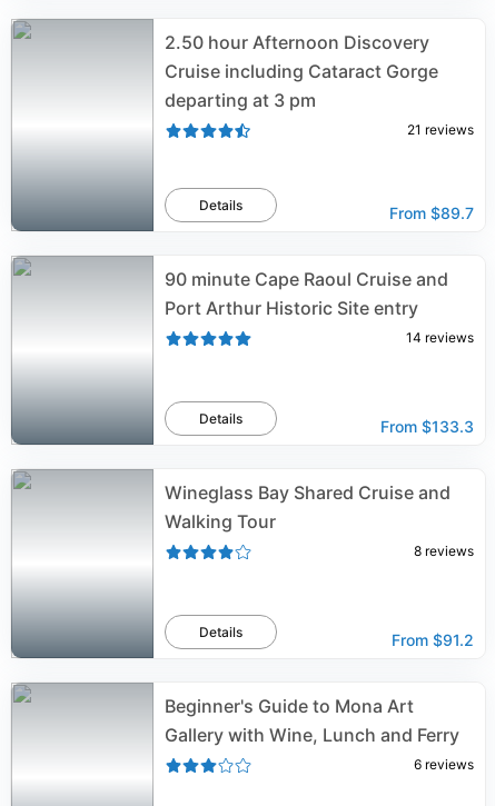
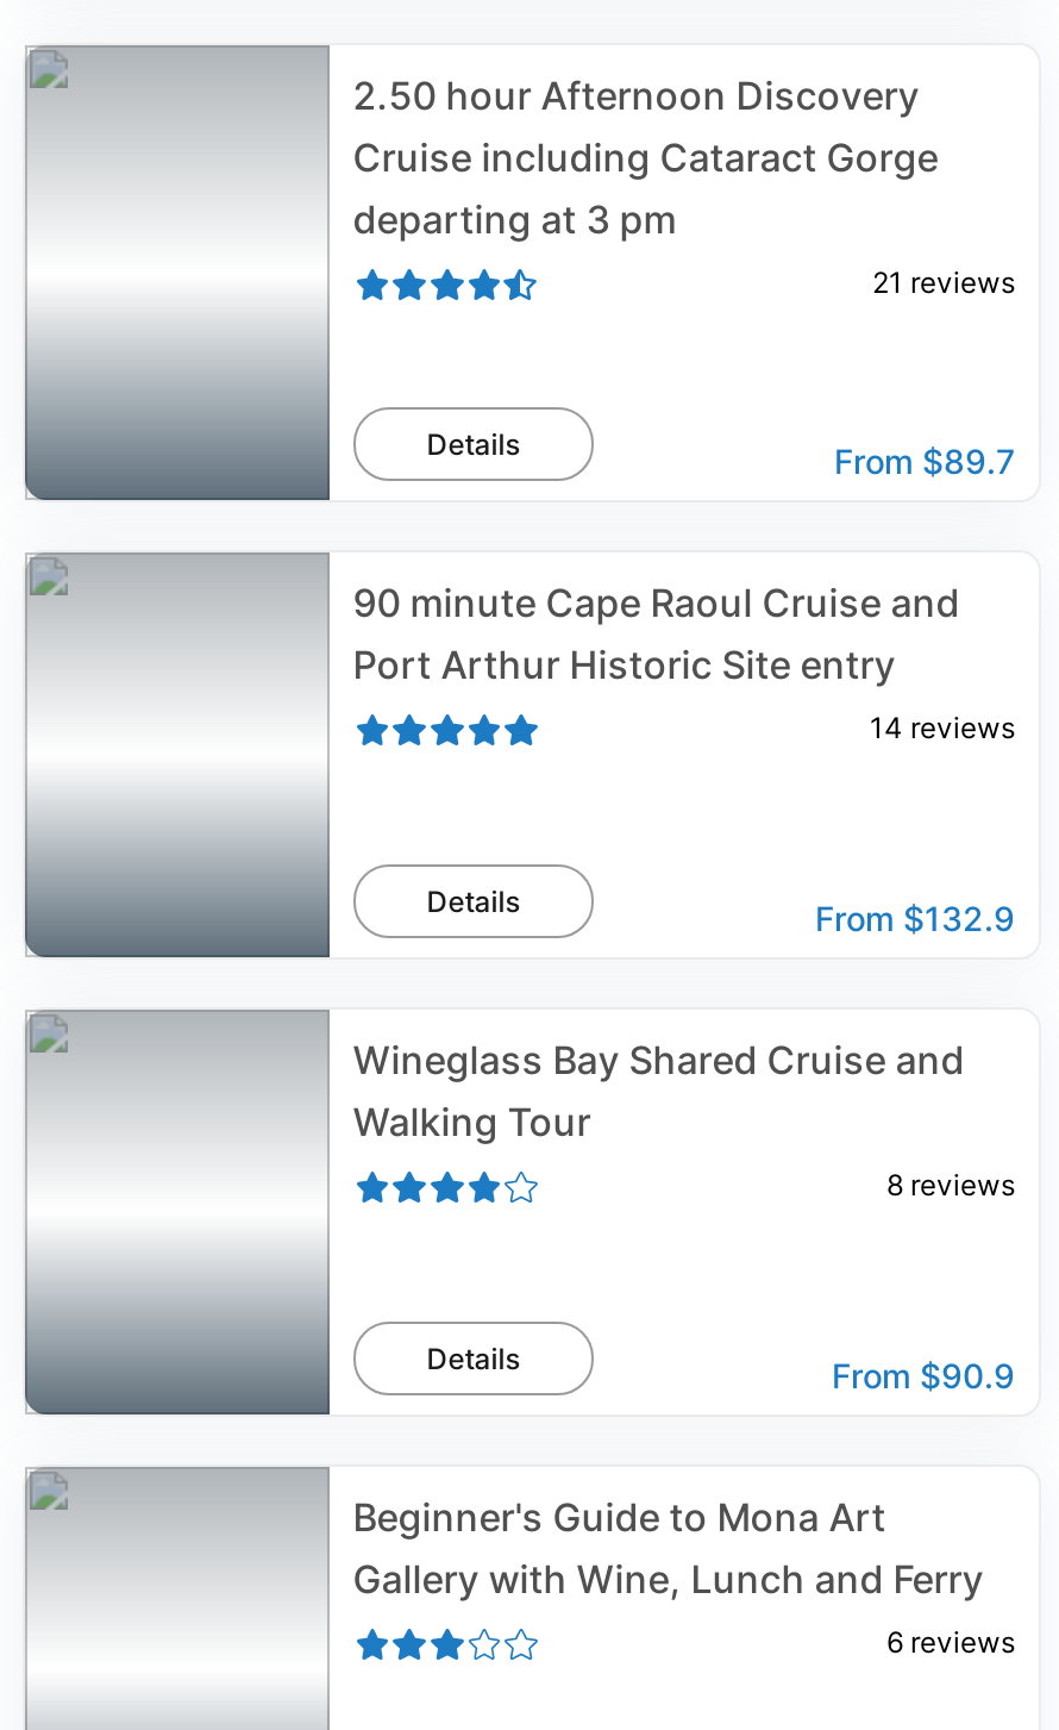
- From $133.3
+ From $132.9

- From $91.2
+ From $90.9
